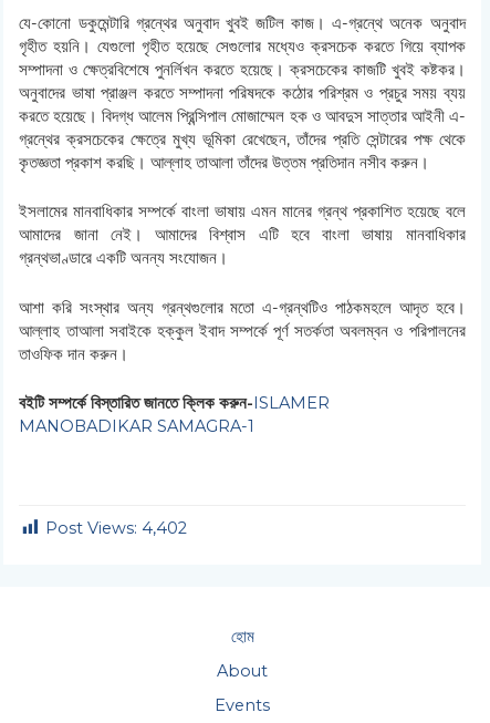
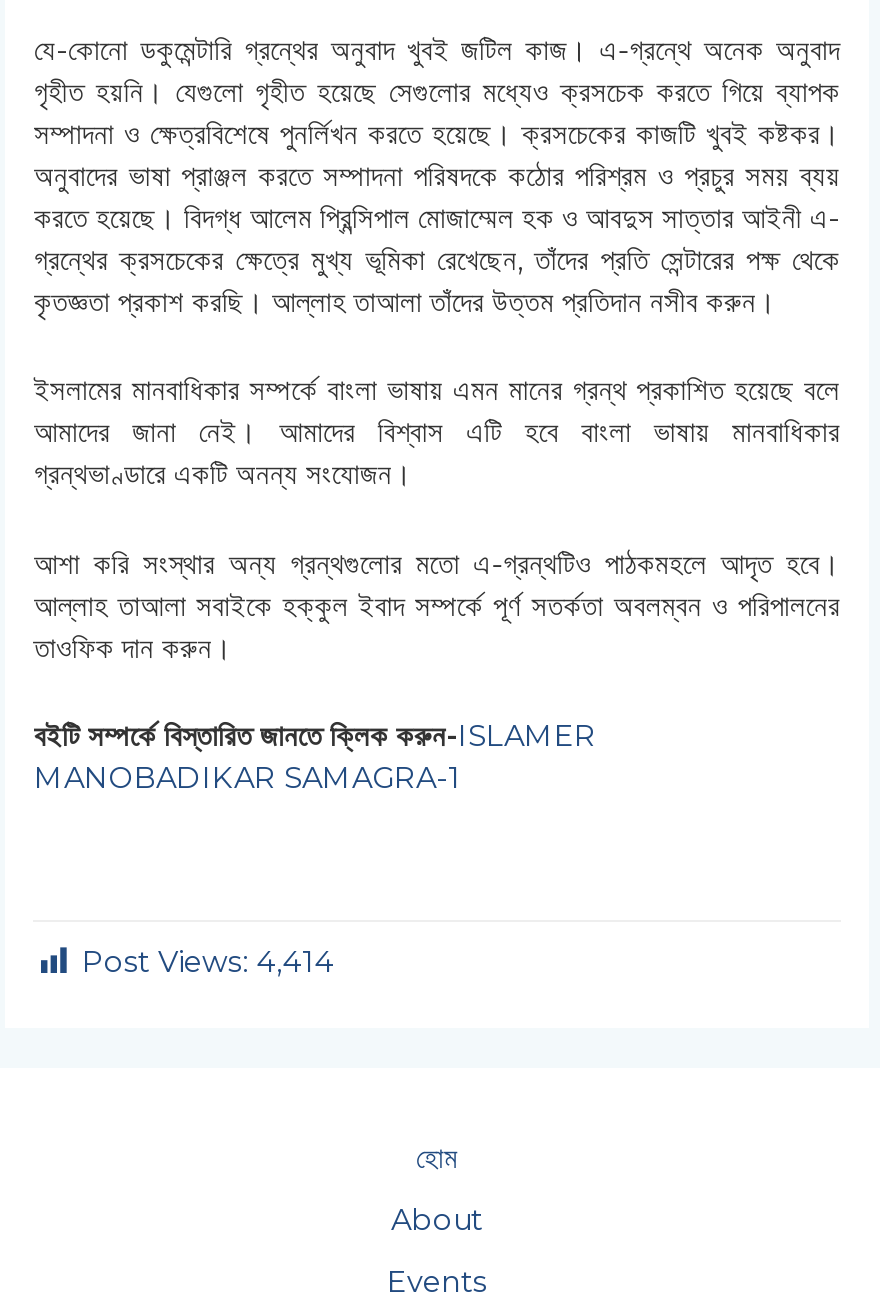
- Post Views: 4,402
+ Post Views: 4,414
